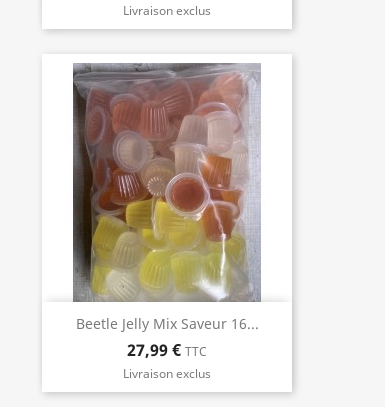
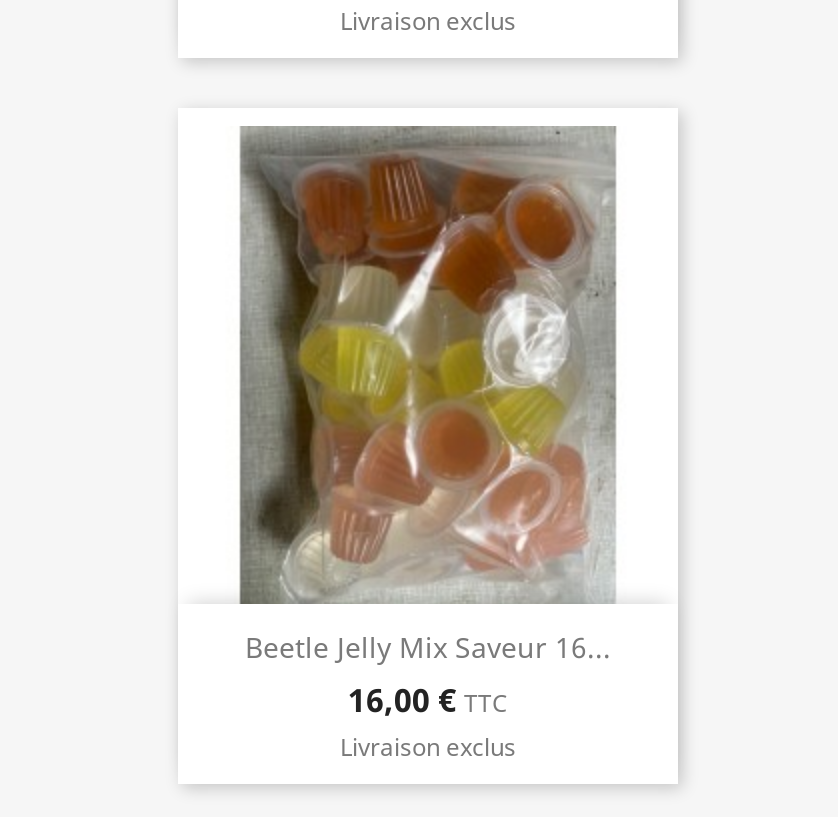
- [image]
- 27,99 € TTC
+ [image]
+ 16,00 € TTC
